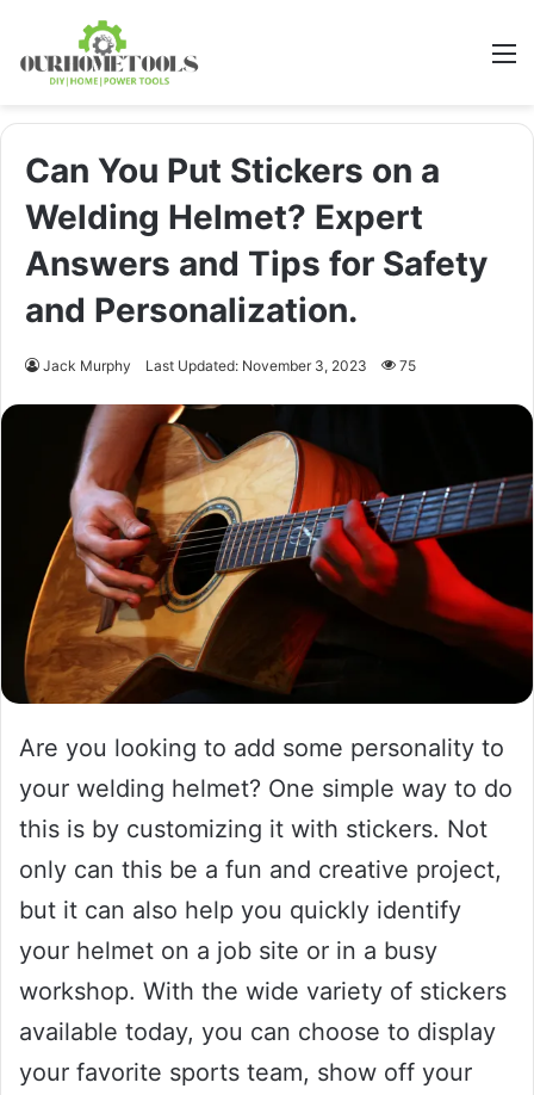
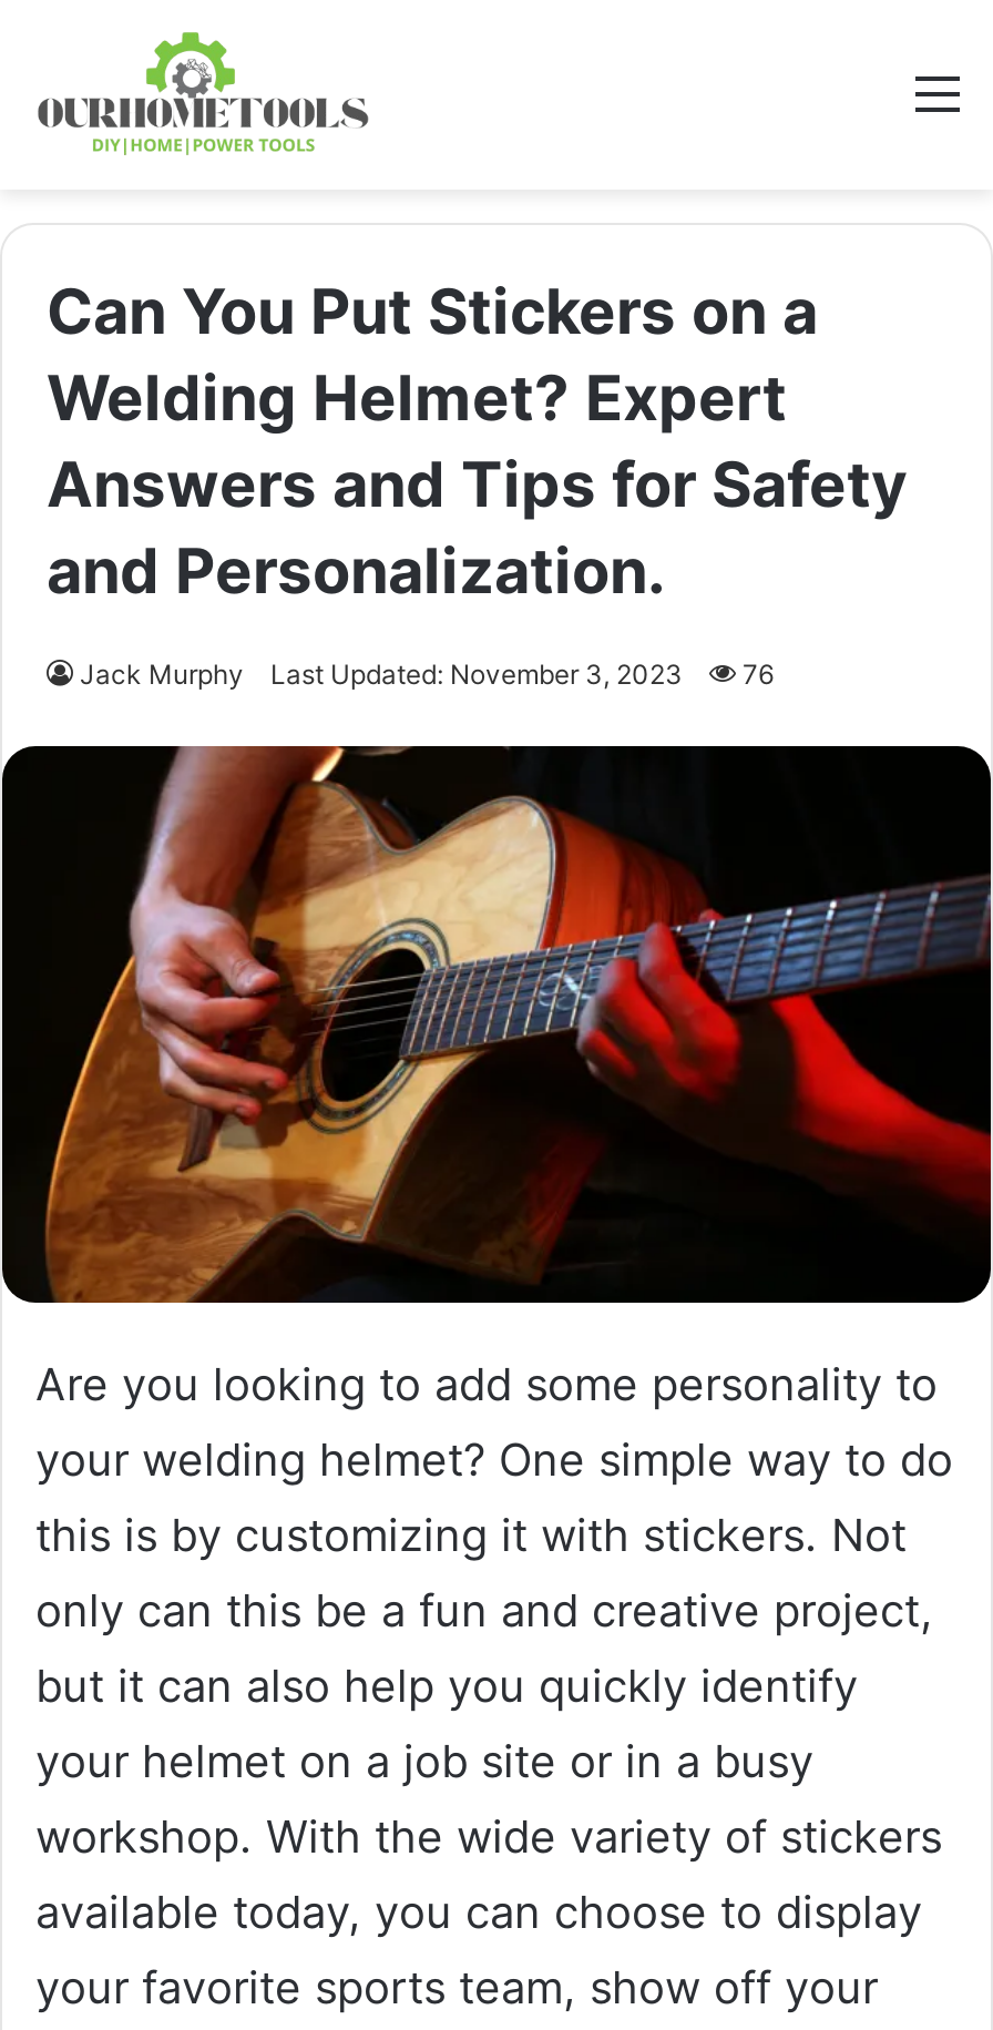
- Jack Murphy Last Updated: November 3, 2023 75
+ Jack Murphy Last Updated: November 3, 2023 76
